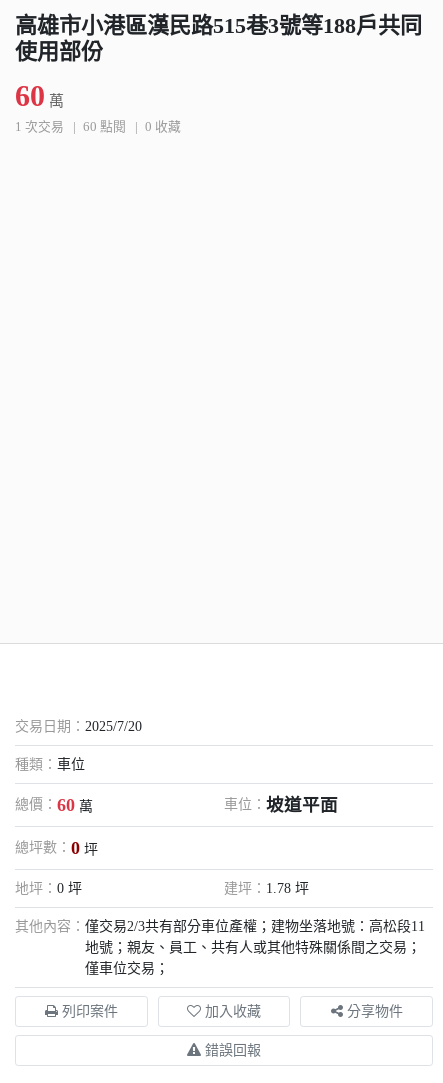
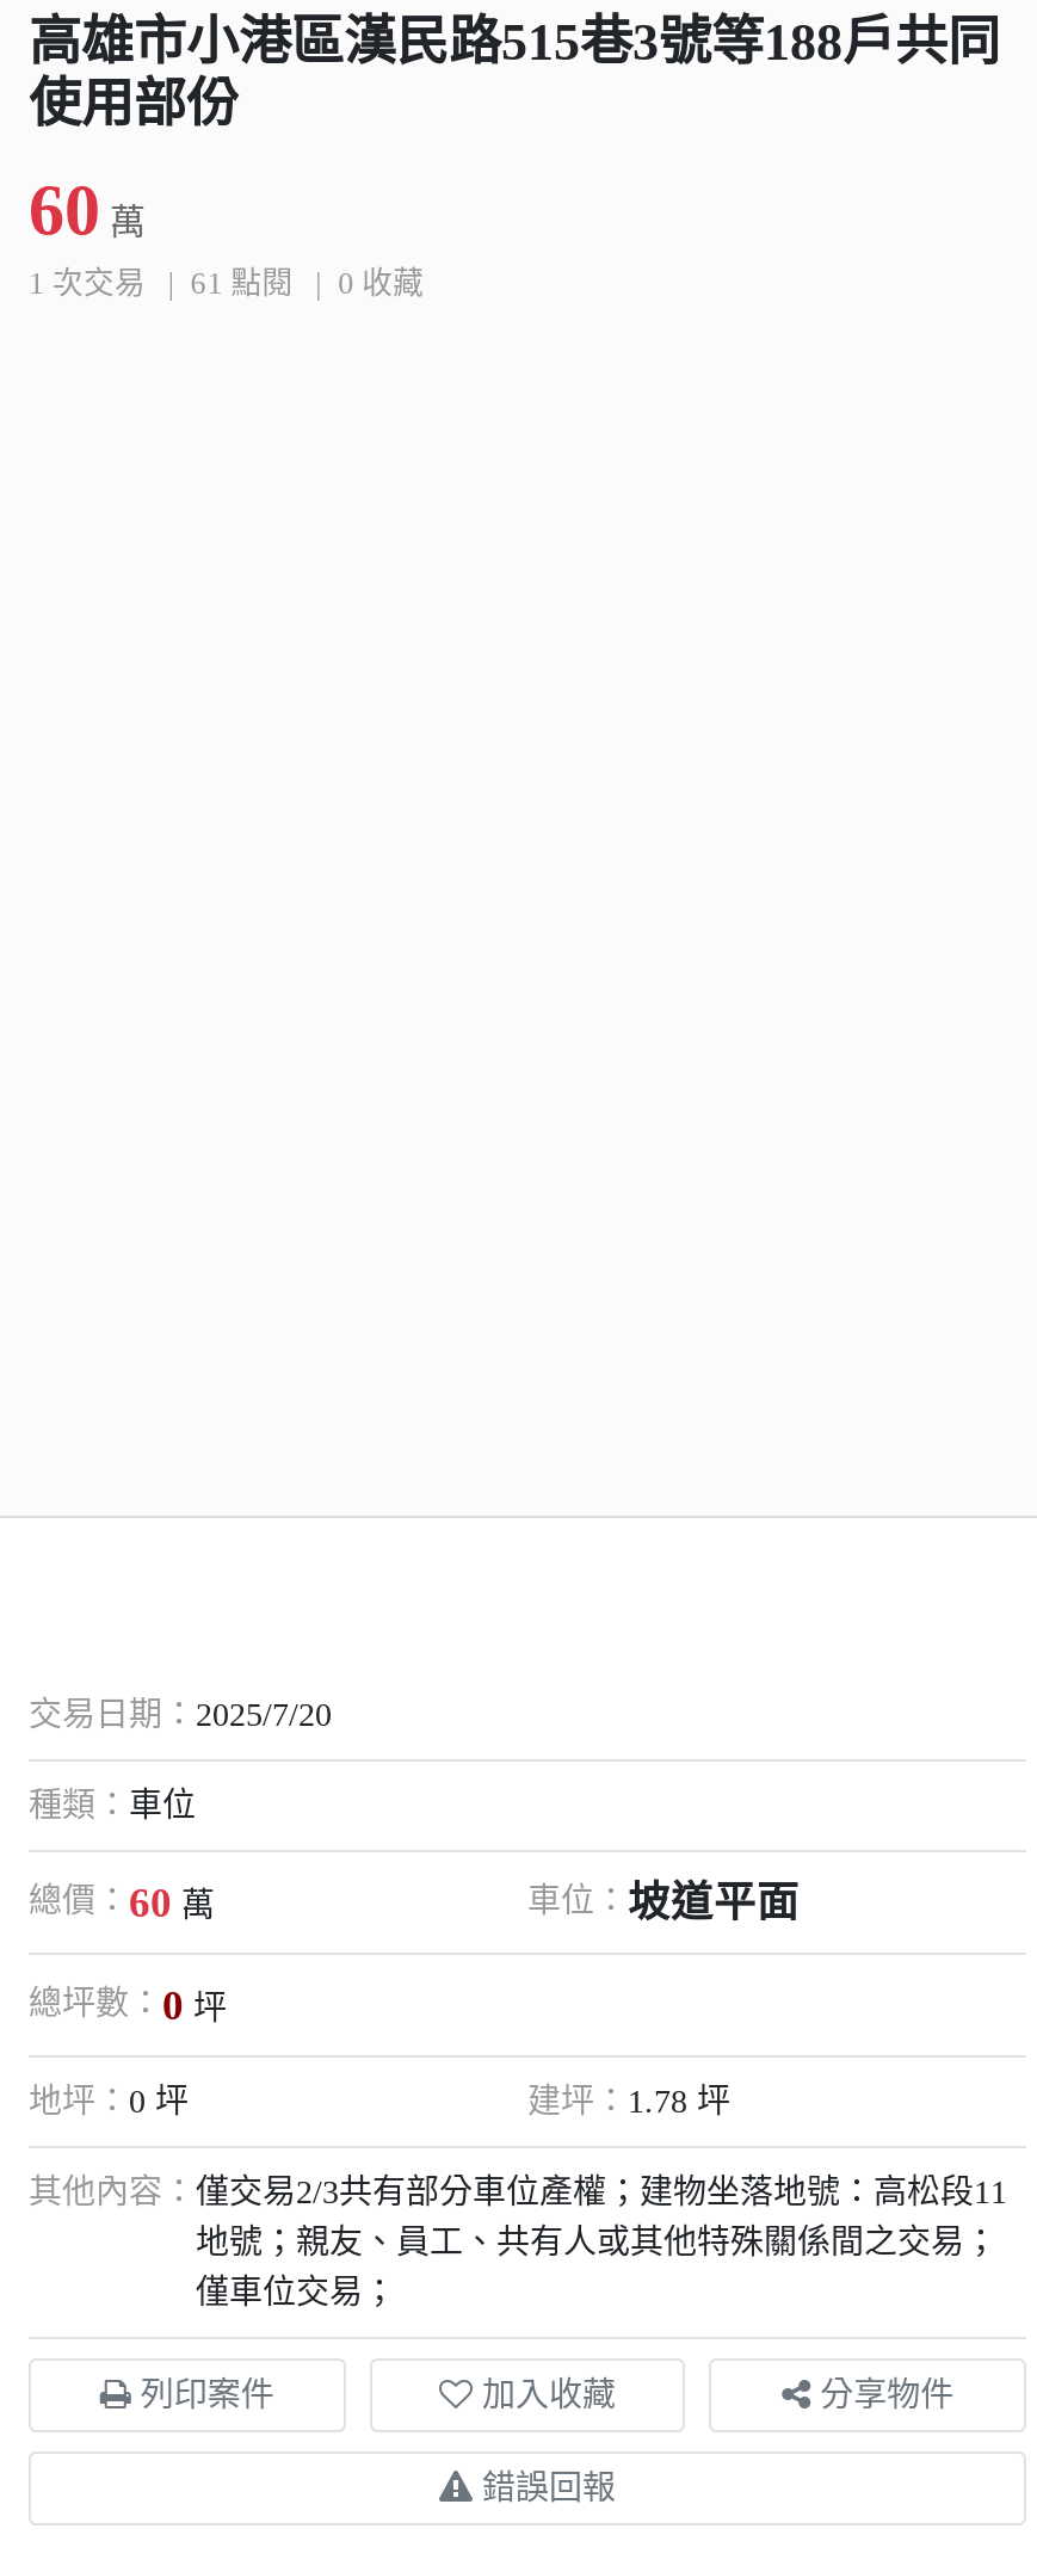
- 1 次交易 60 點閱 0 收藏
+ 1 次交易 61 點閱 0 收藏
